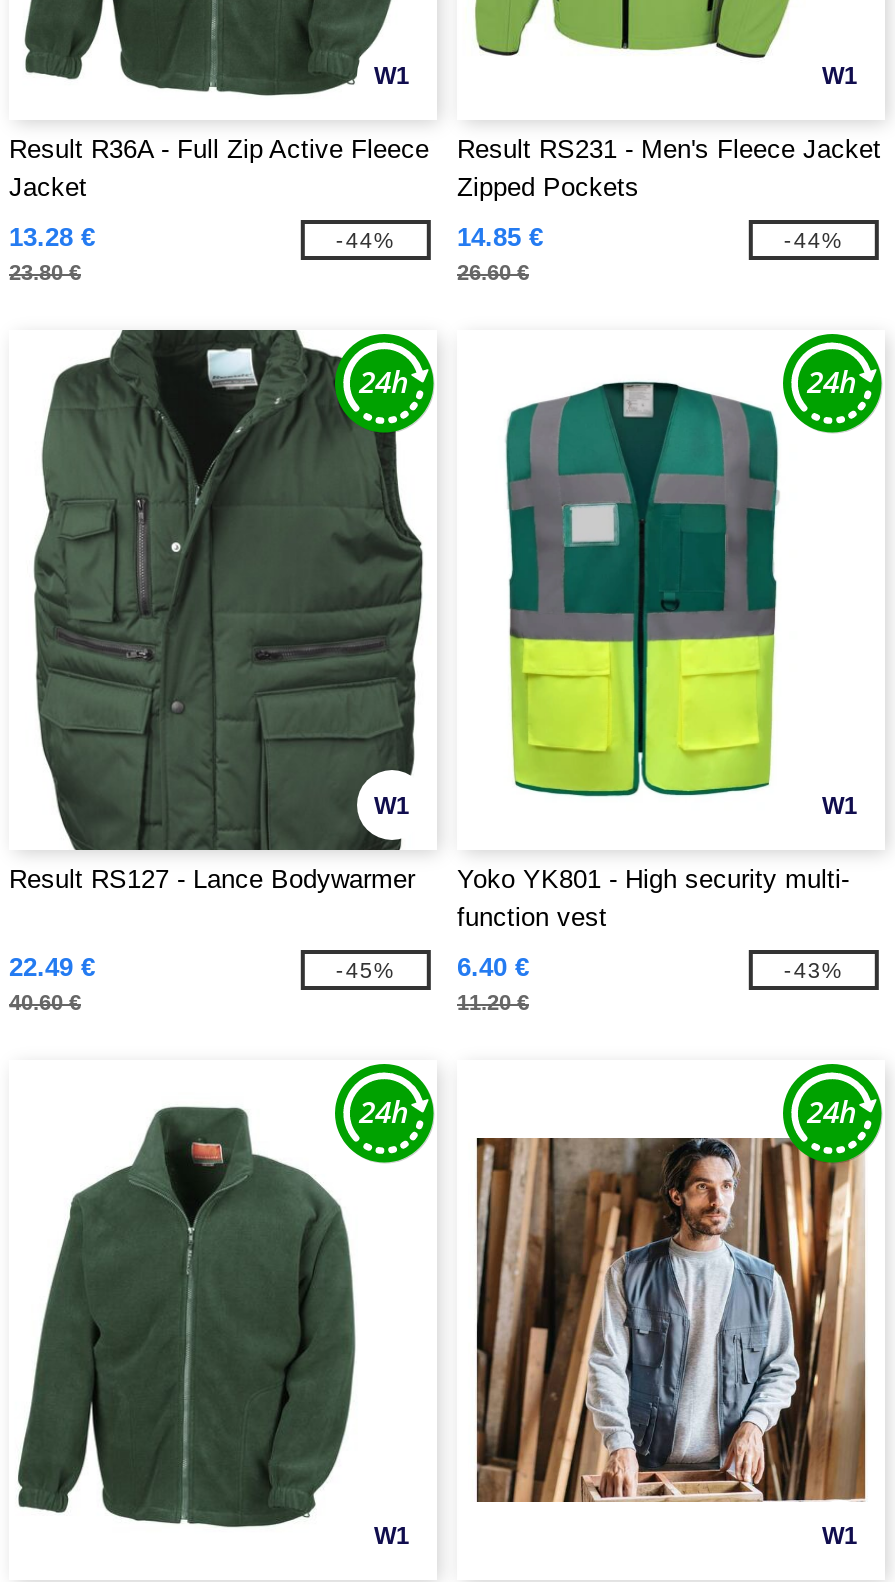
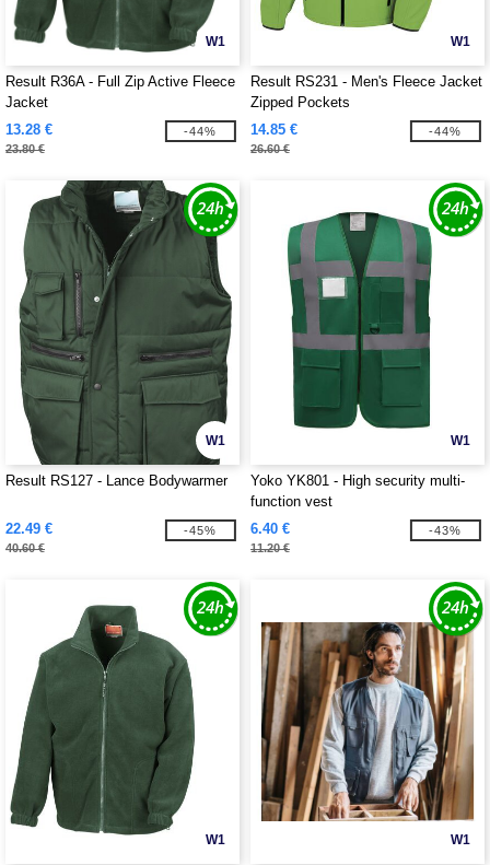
- [image]
+ [image]
